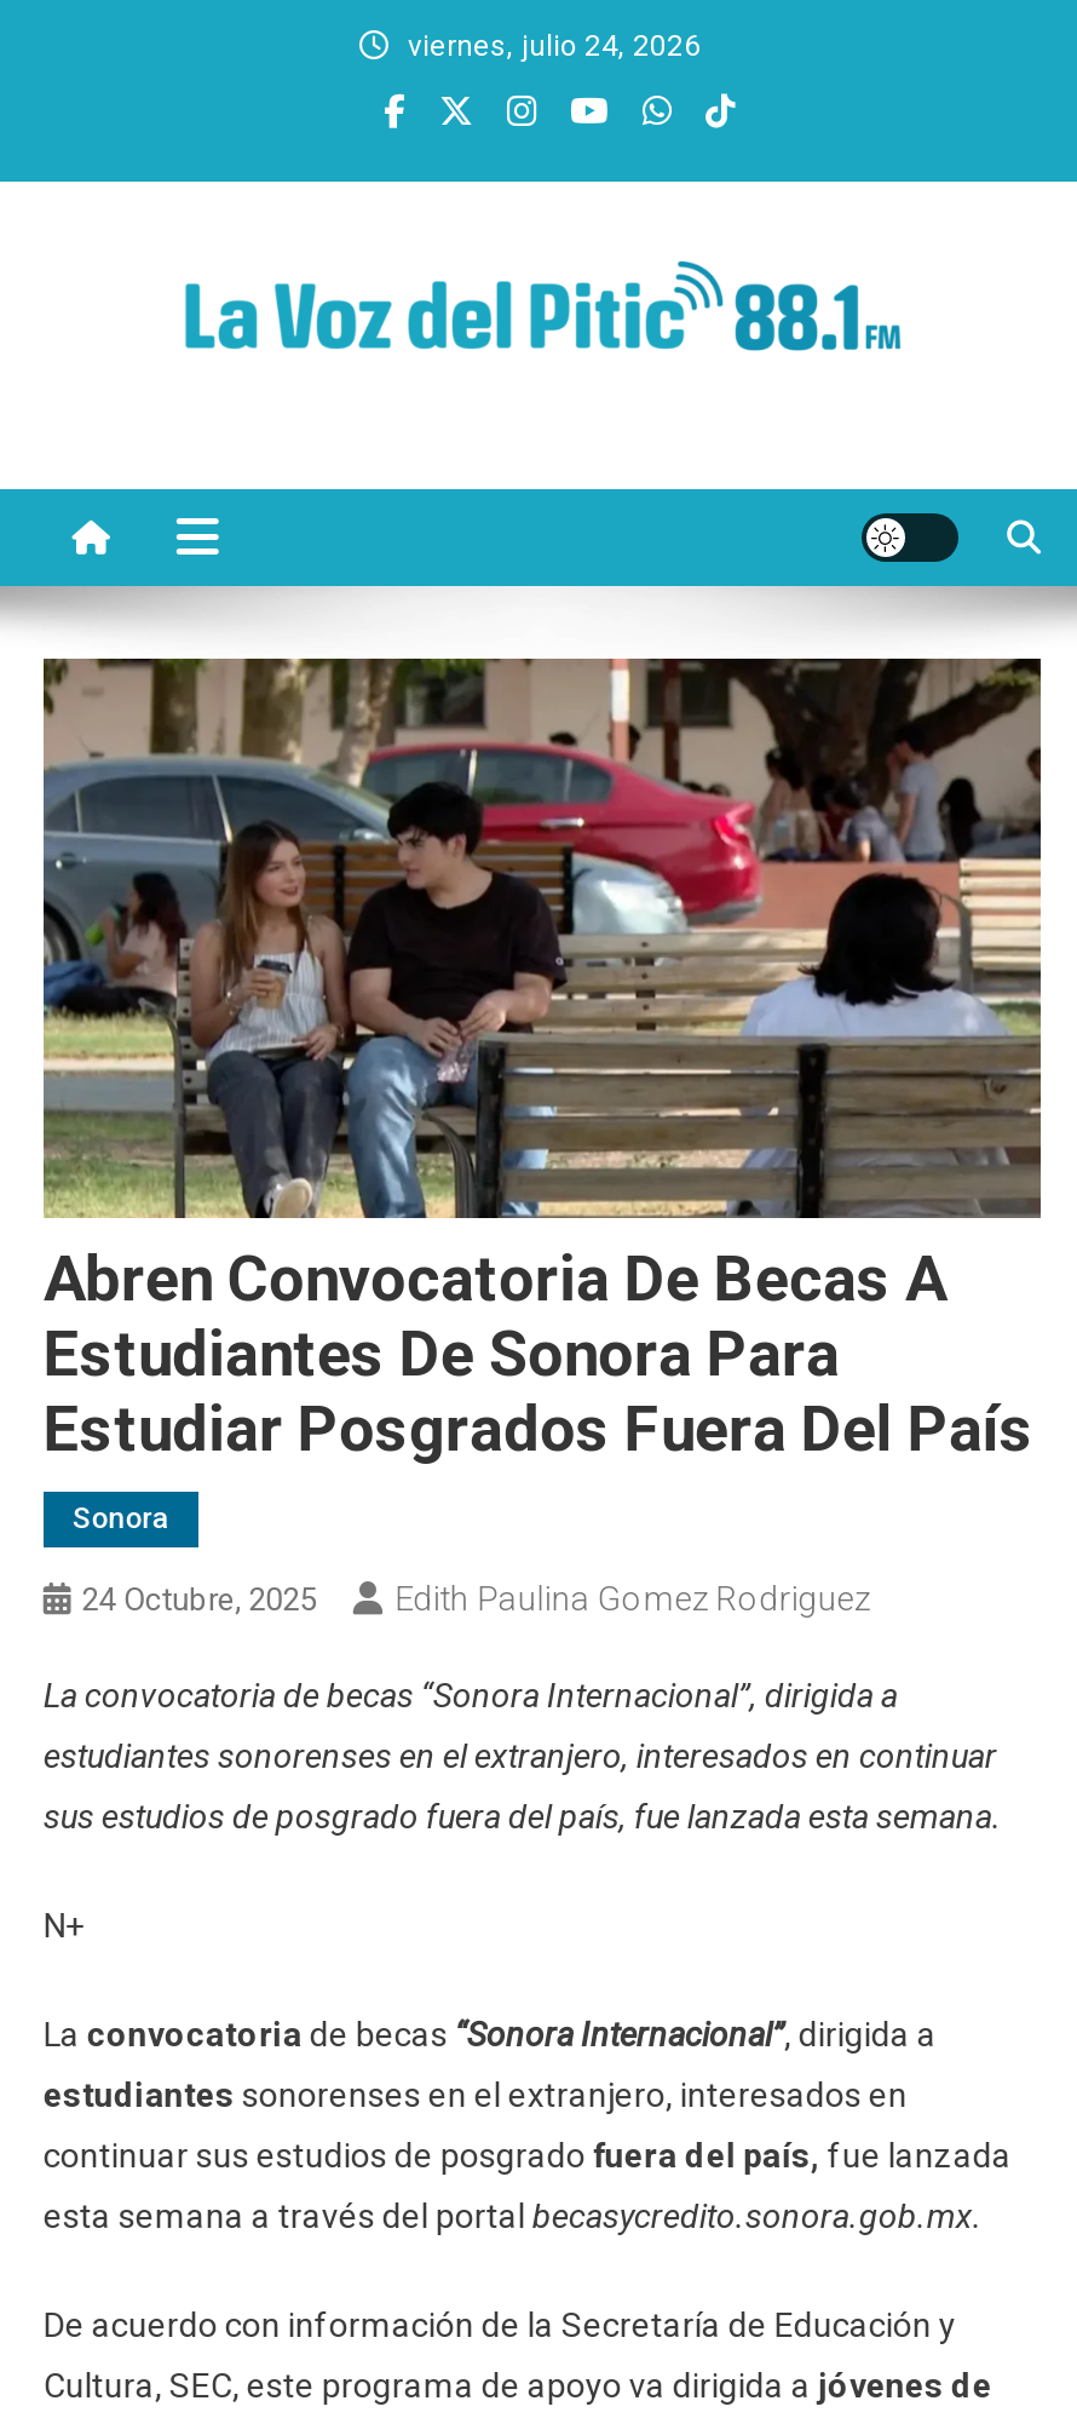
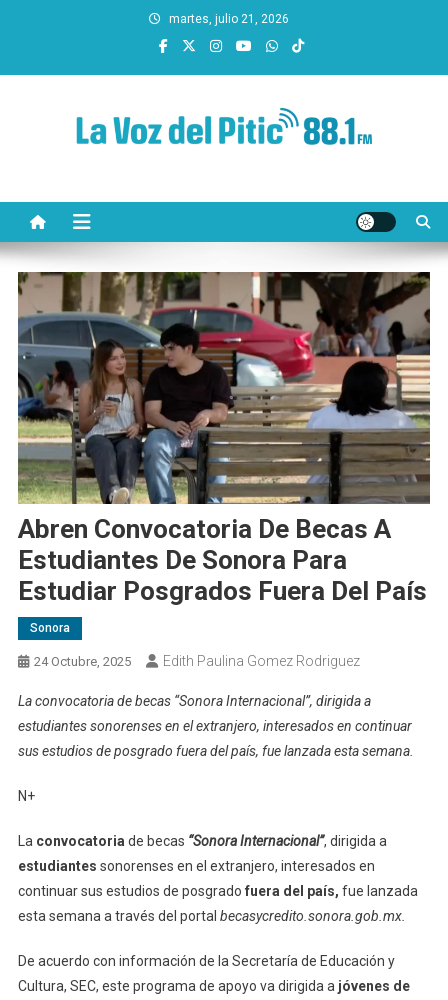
- viernes, julio 24, 2026
+ martes, julio 21, 2026
